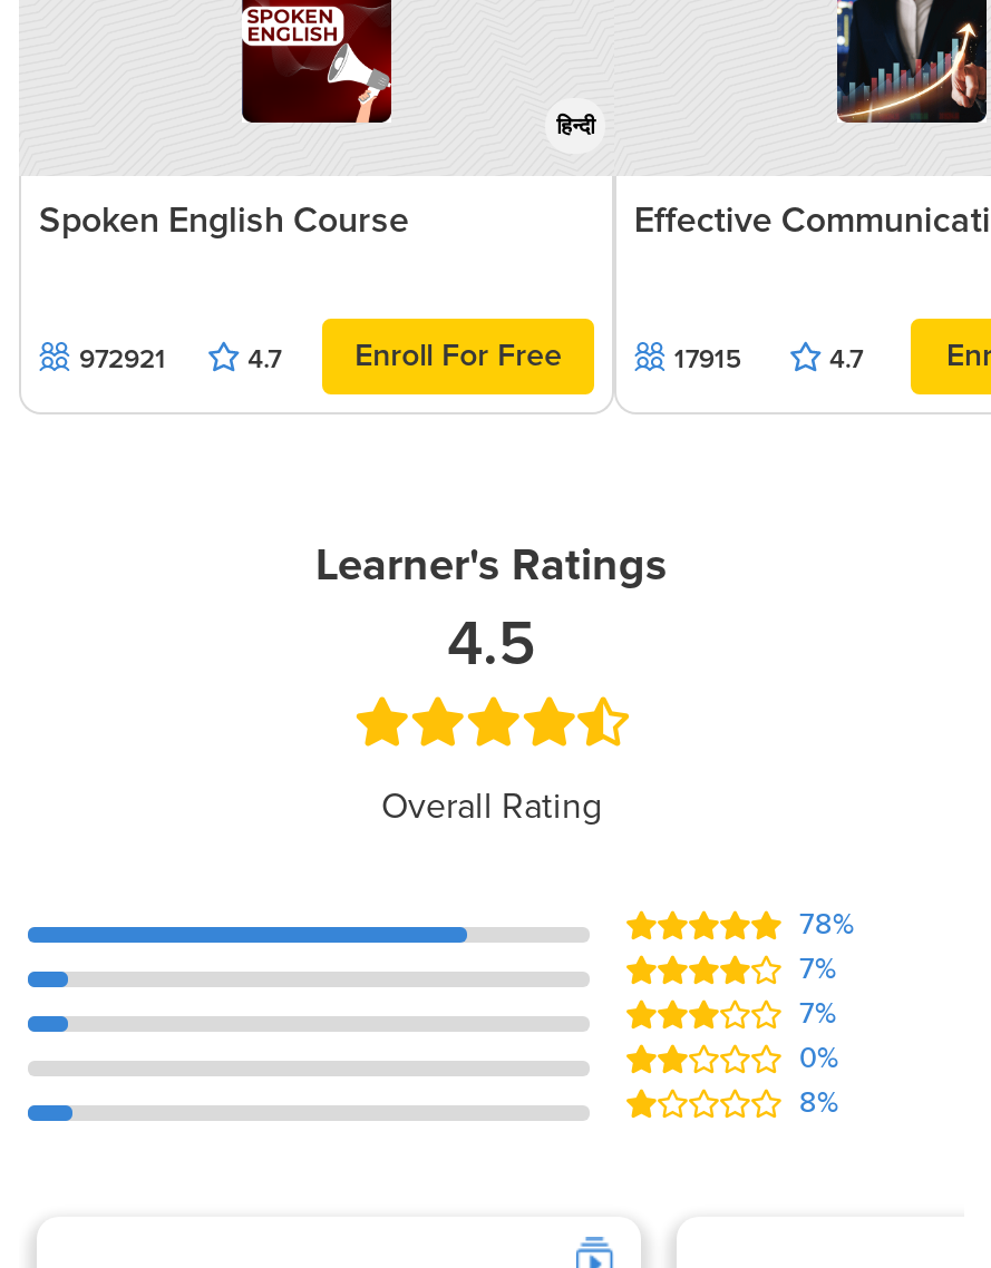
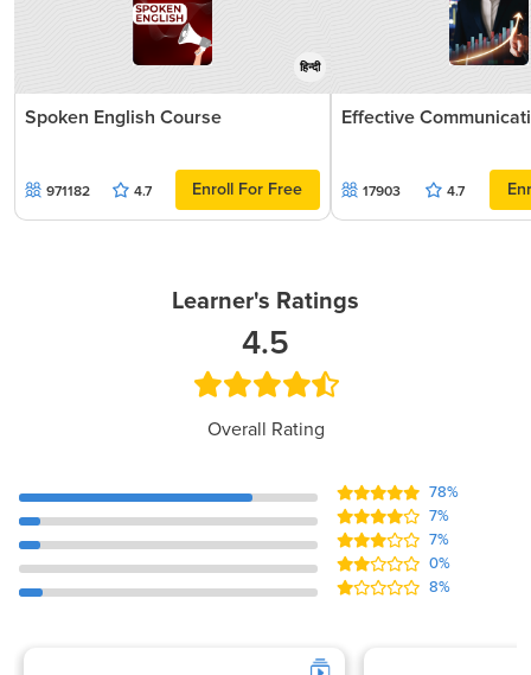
- 972921
+ 971182

- 17915
+ 17903
